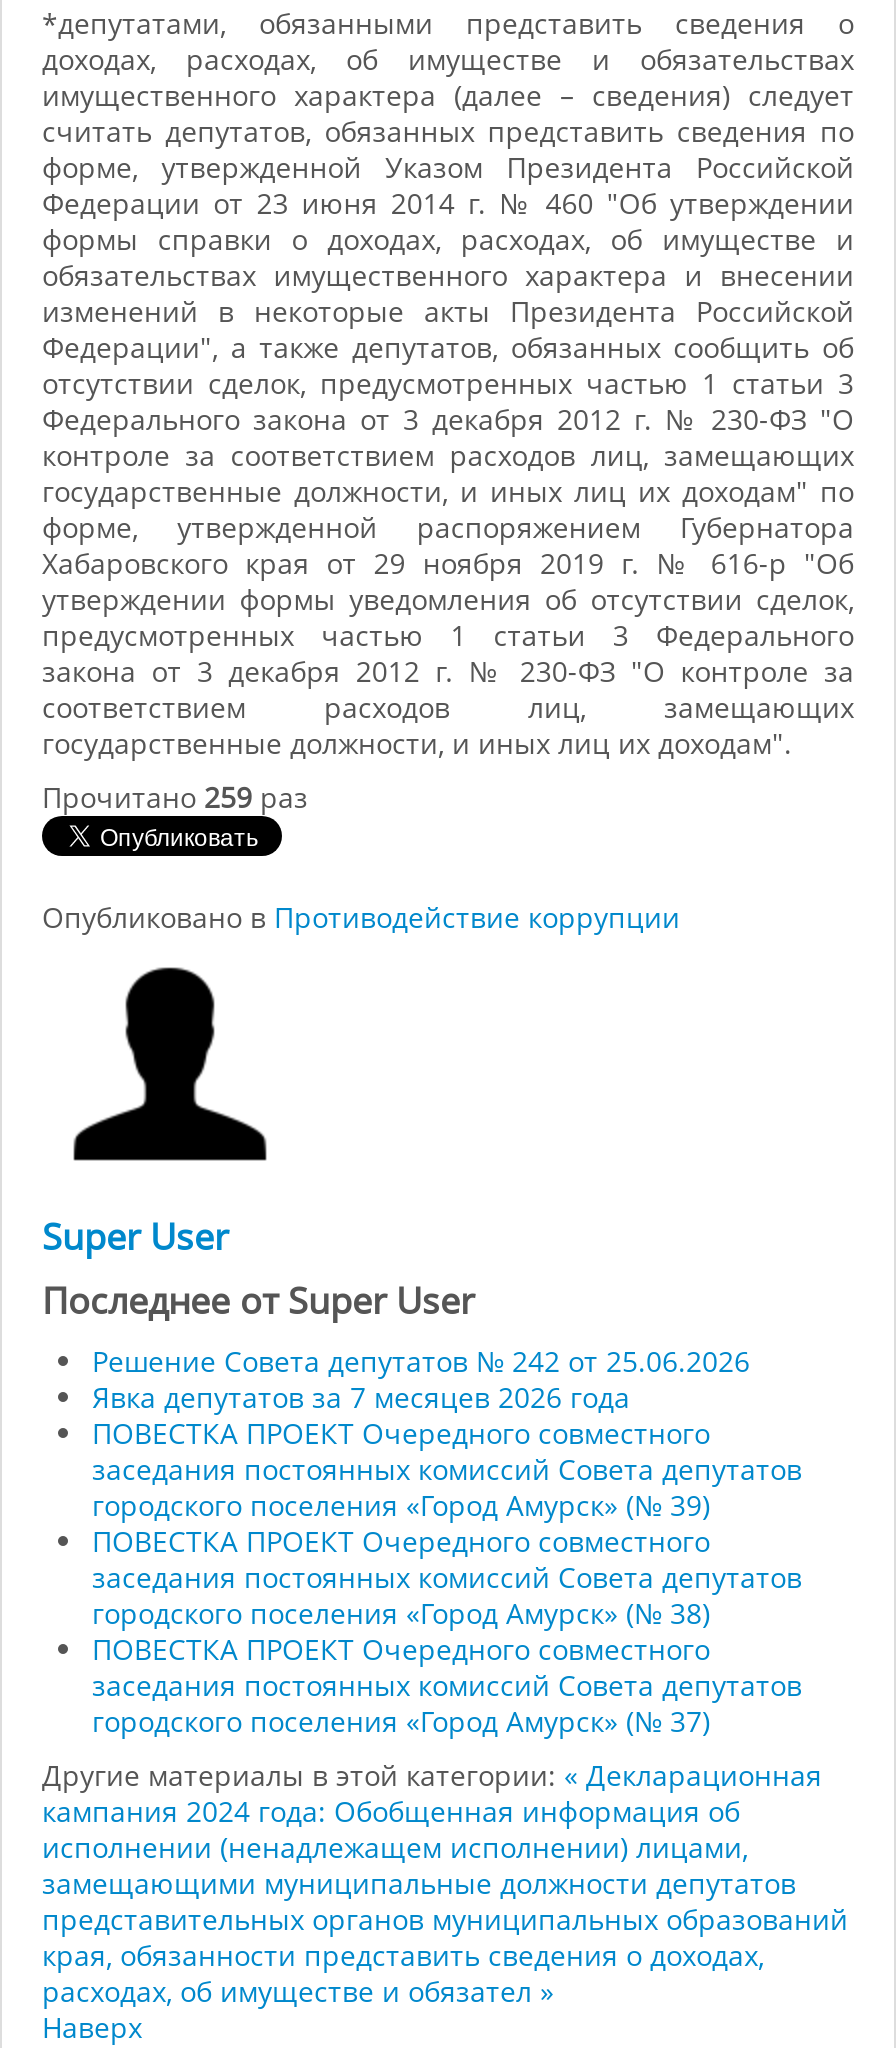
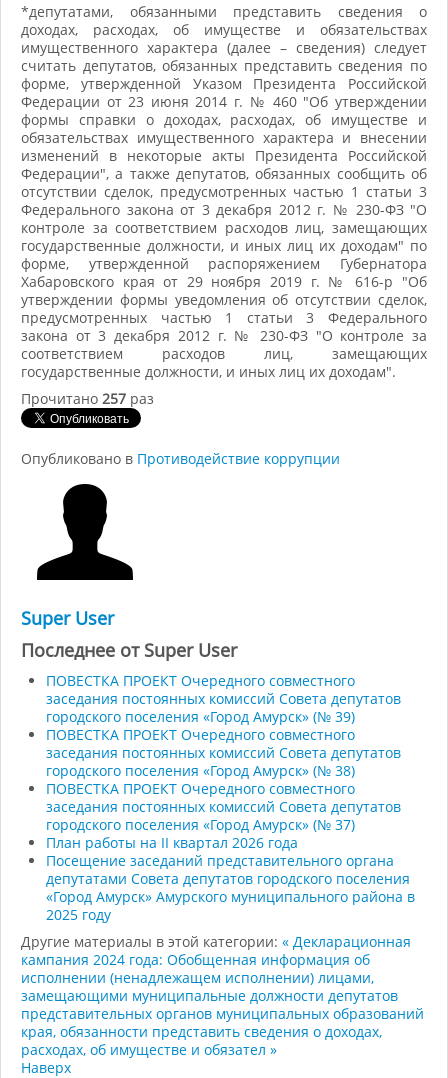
- Прочитано 259 раз
+ Прочитано 257 раз

- Решение Совета депутатов № 242 от 25.06.2026
- Явка депутатов за 7 месяцев 2026 года

moved up: ПОВЕСТКА ПРОЕКТ Очередного совместного | заседания постоянных комиссий Совета депутатов | городского поселения «Город Амурск» (№ 39) | ... | заседания постоянных комиссий Совета депутатов | городского поселения «Город Амурск» (№ 37)

+ План работы на II квартал 2026 года
+ Посещение заседаний представительного органа
+ депутатами Совета депутатов городского поселения
+ «Город Амурск» Амурского муниципального района в
+ 2025 году
